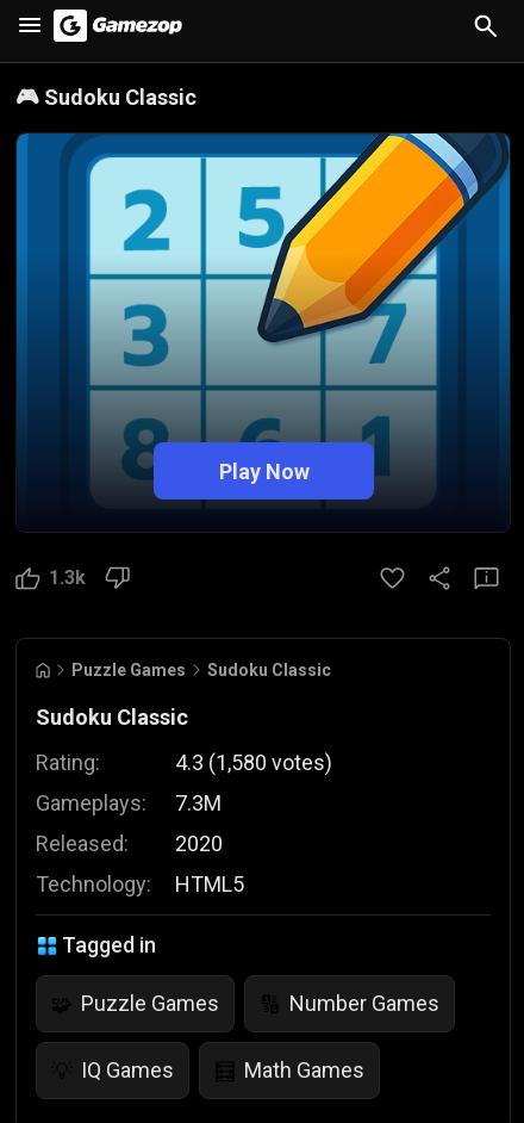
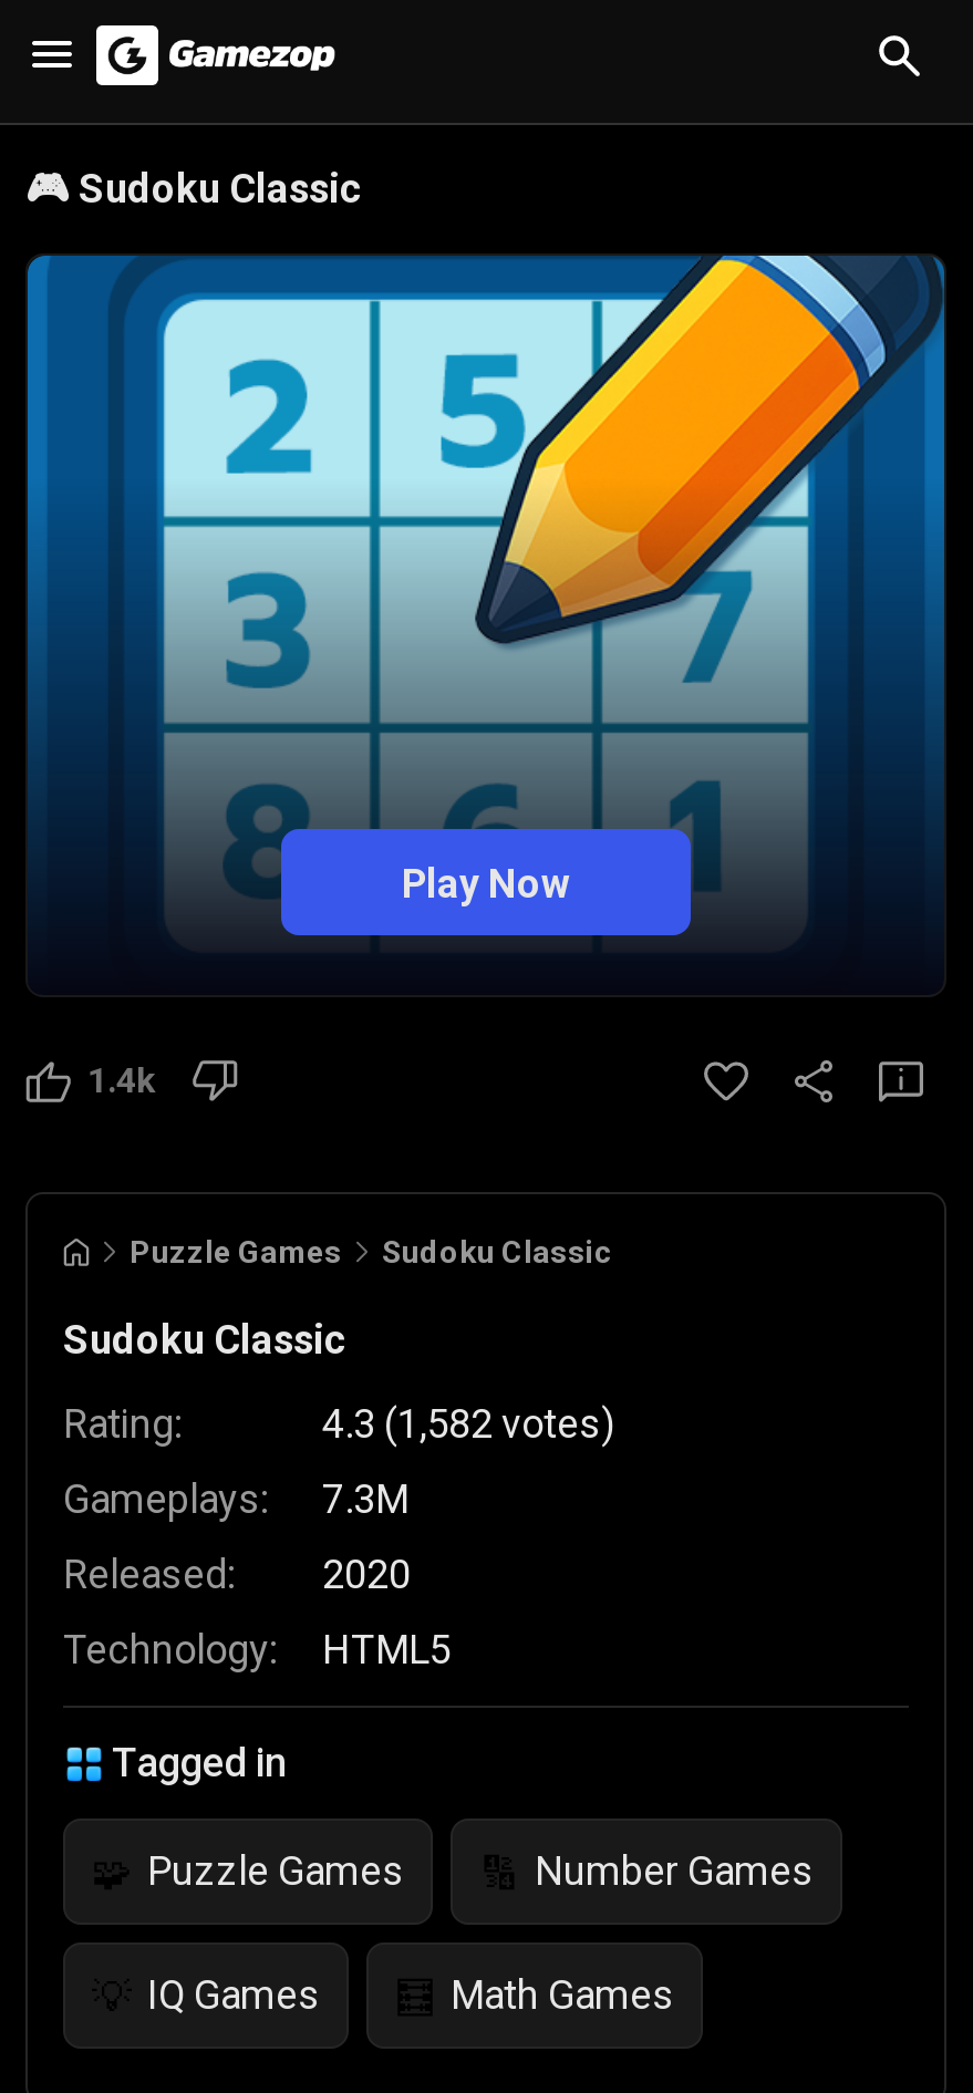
- 1.3k
+ 1.4k

- 4.3 (1,580 votes)
+ 4.3 (1,582 votes)
